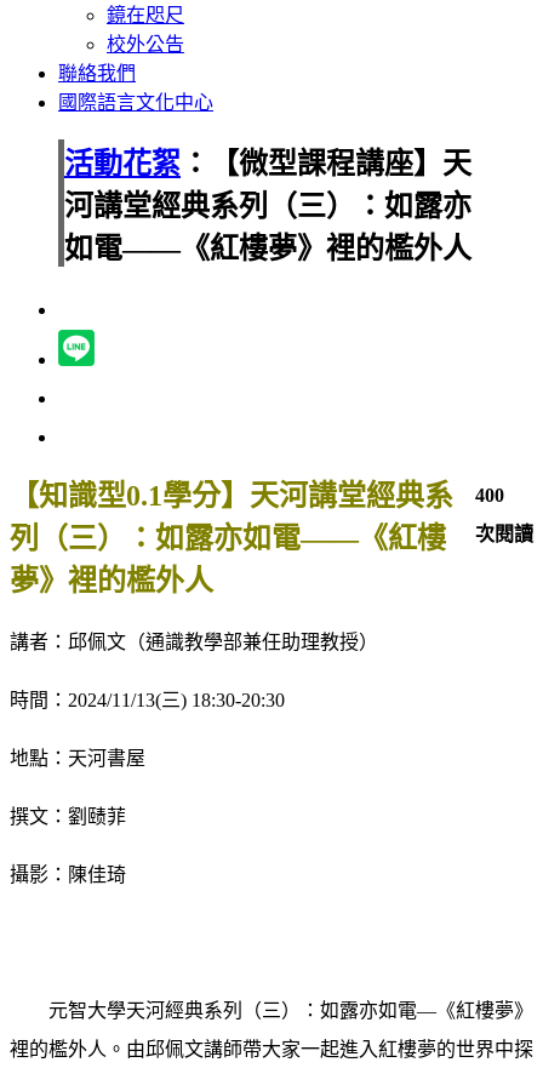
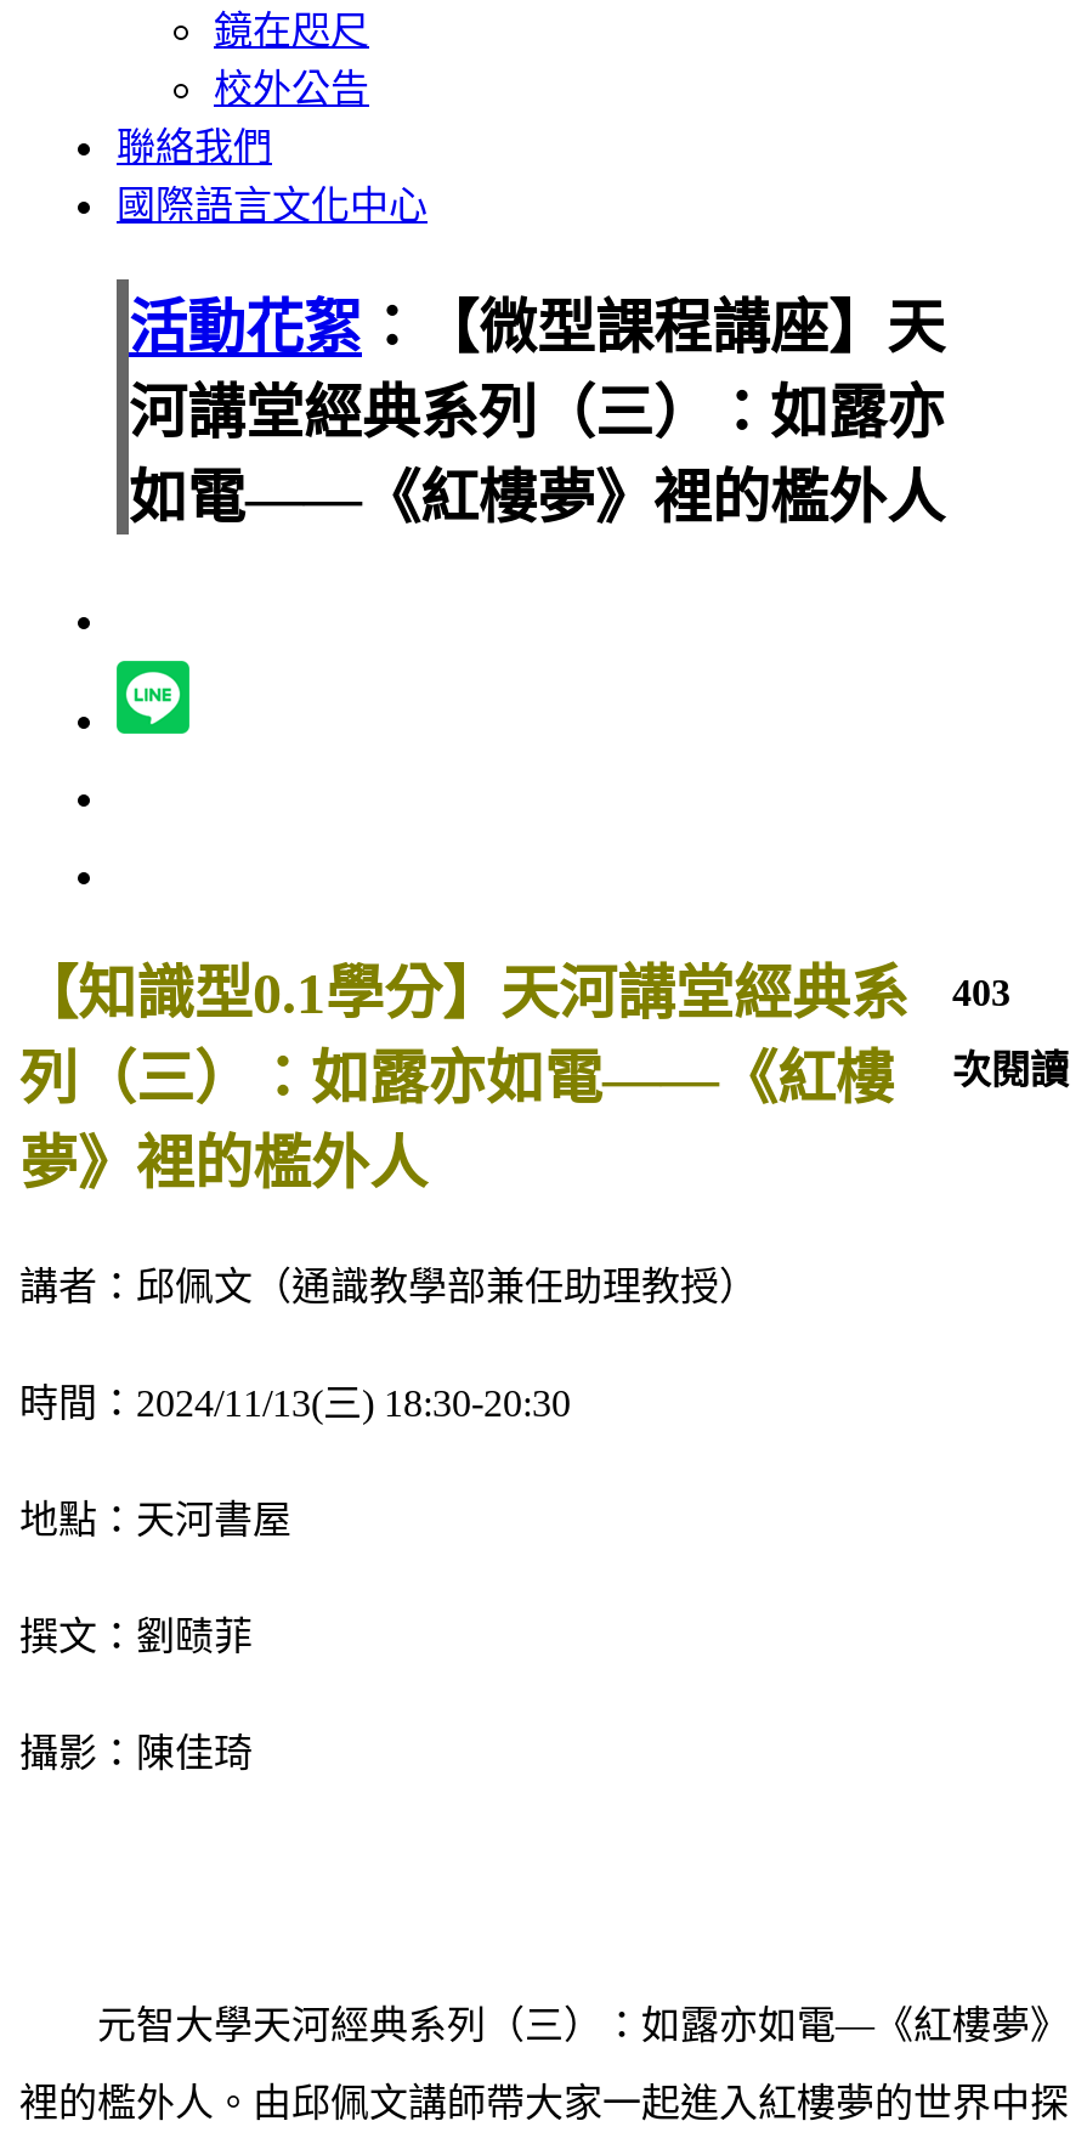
- 【知識型0.1學分】天河講堂經典系 400
+ 【知識型0.1學分】天河講堂經典系 403
